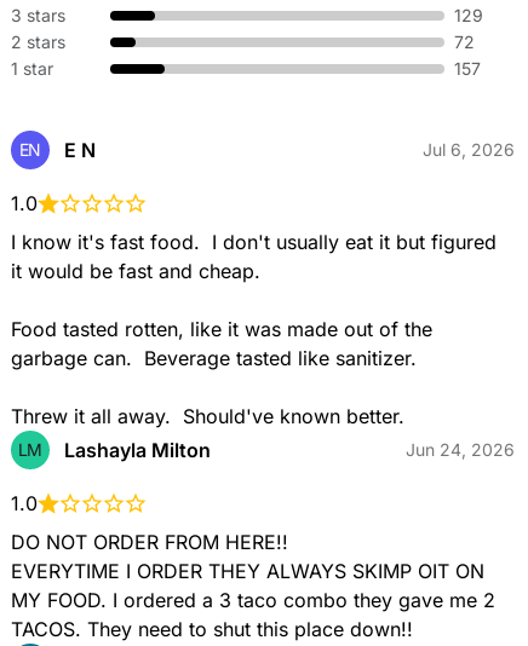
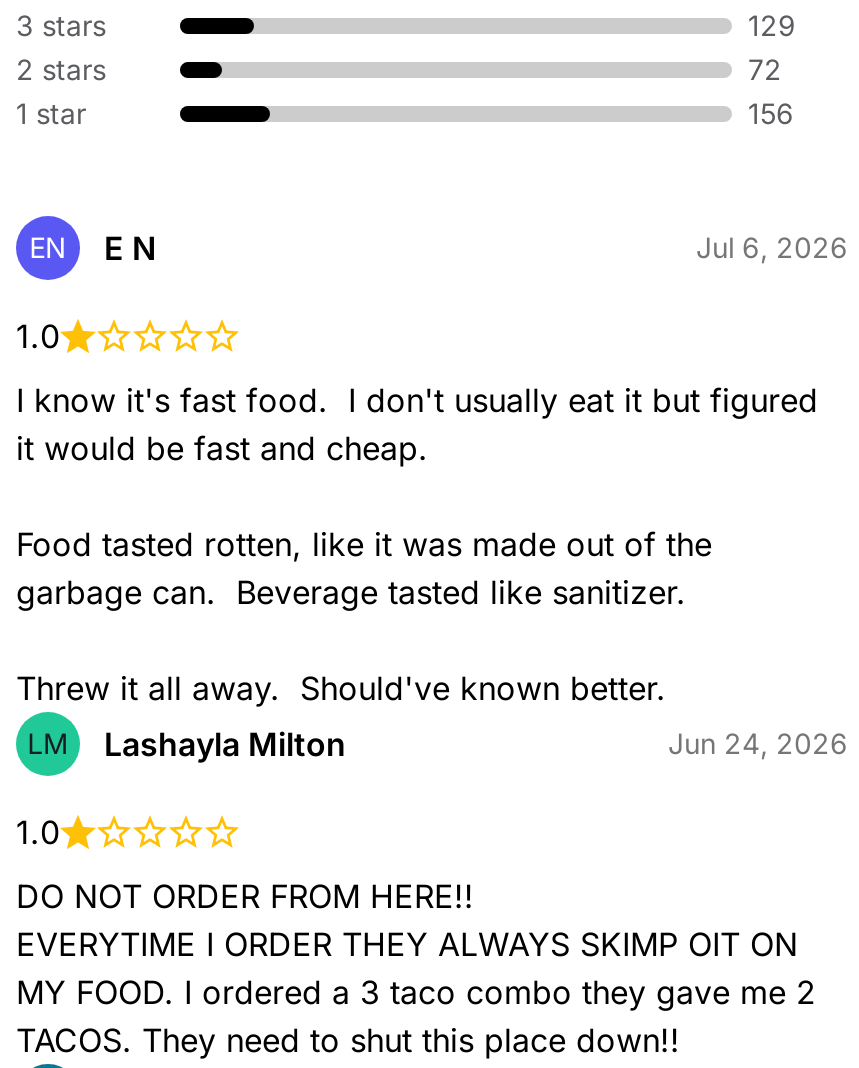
- 157
+ 156
